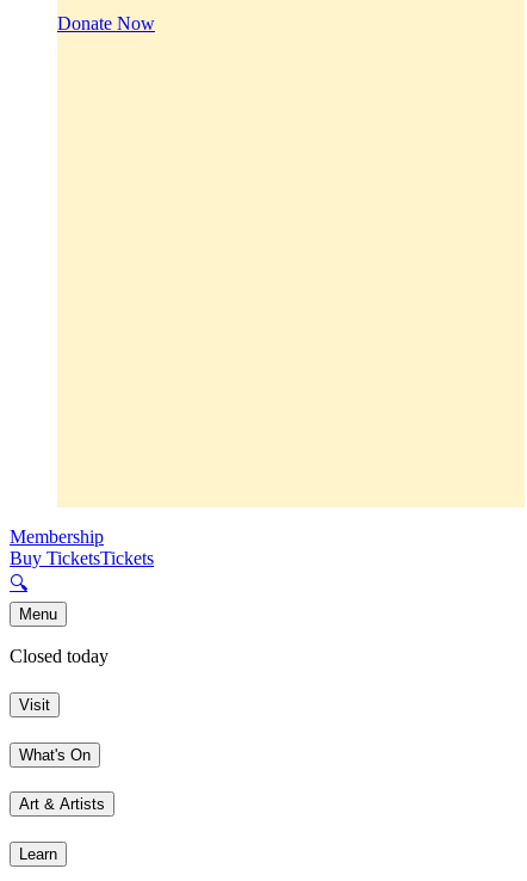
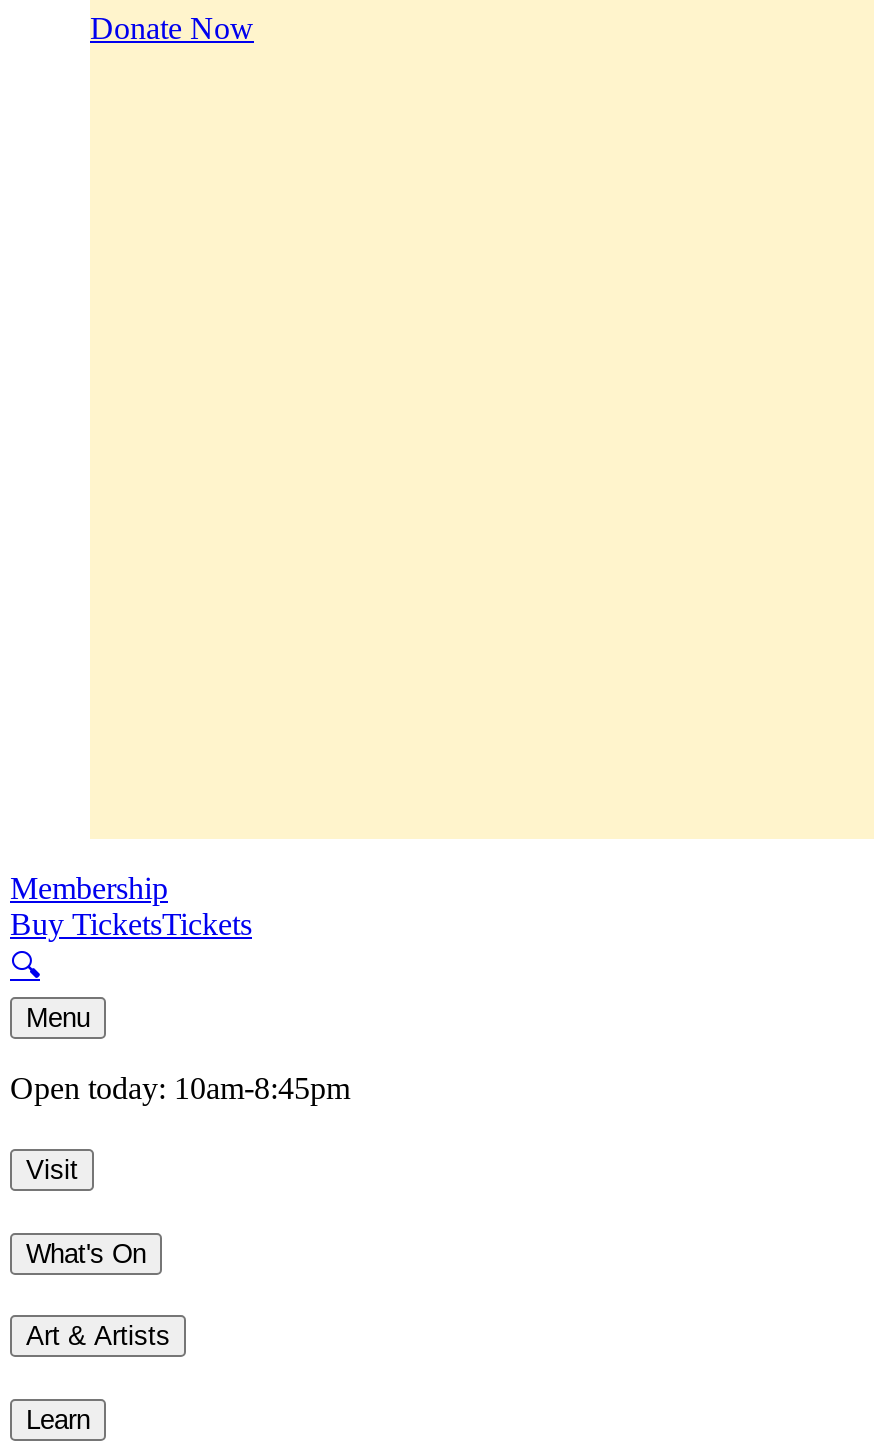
- Closed today
+ Open today: 10am-8:45pm
